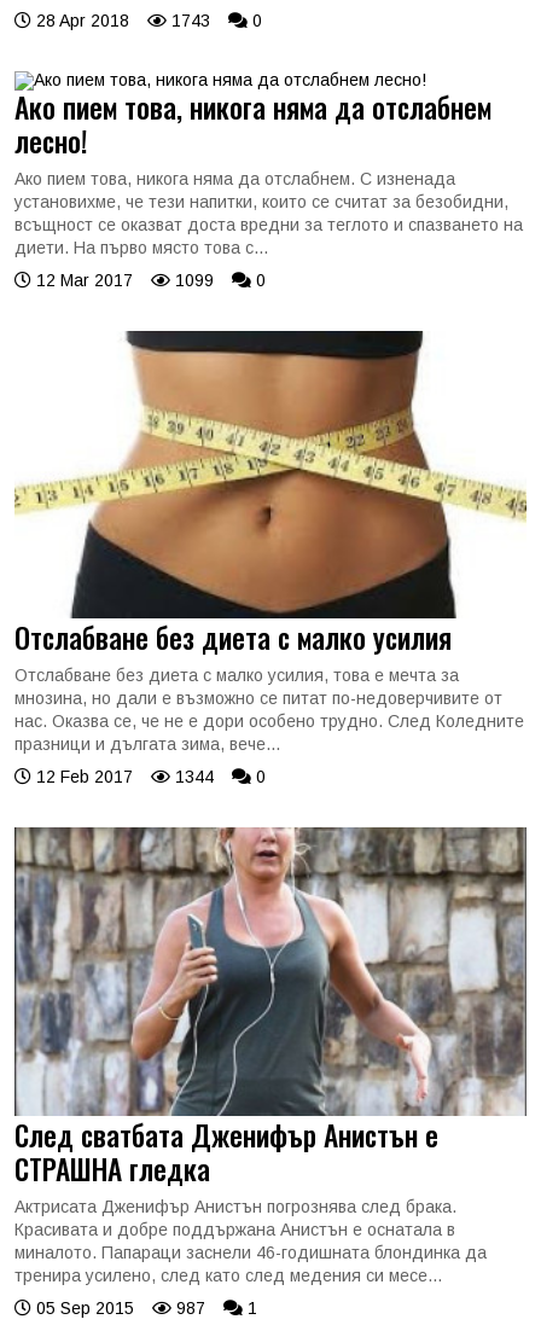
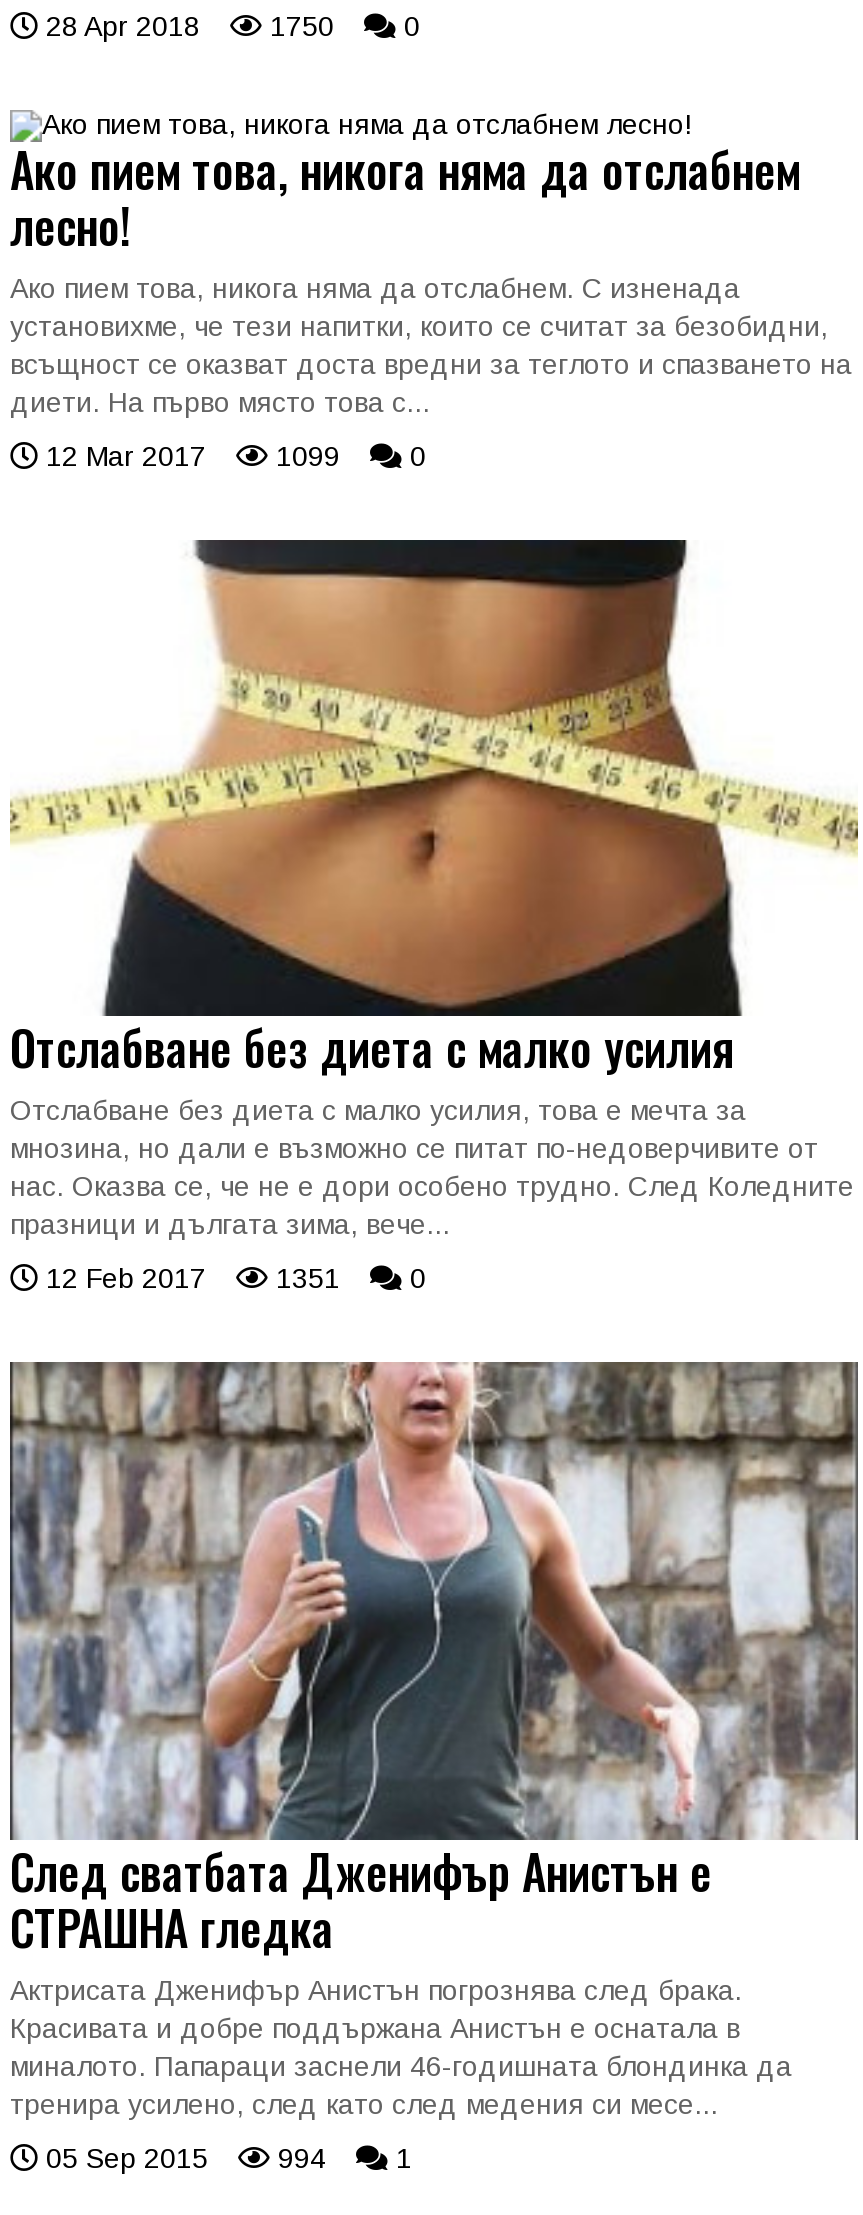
- 28 Apr 2018 1743 0
+ 28 Apr 2018 1750 0

- 12 Feb 2017 1344 0
+ 12 Feb 2017 1351 0

- 05 Sep 2015 987 1
+ 05 Sep 2015 994 1
